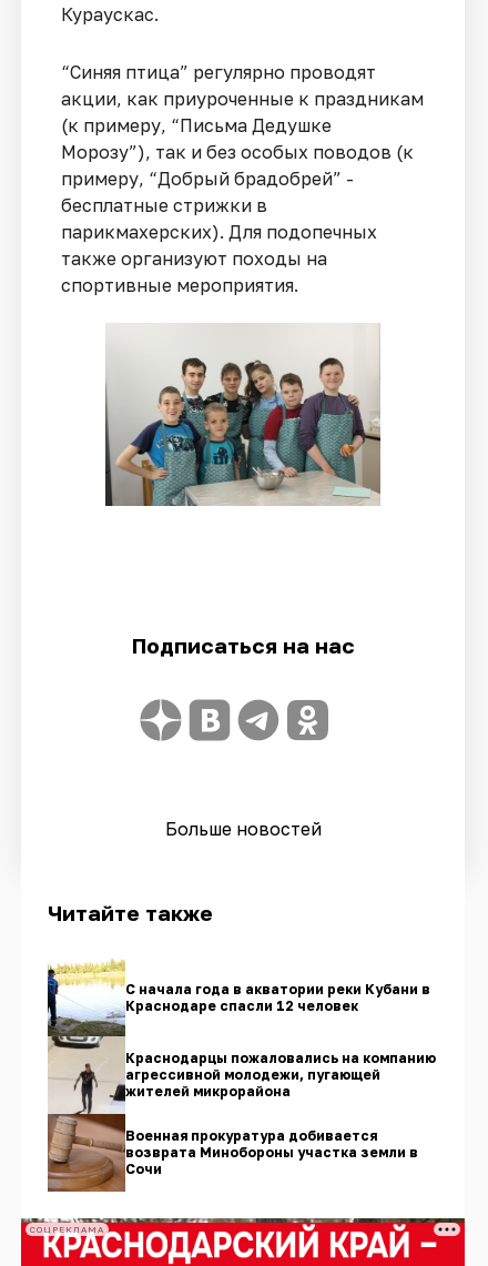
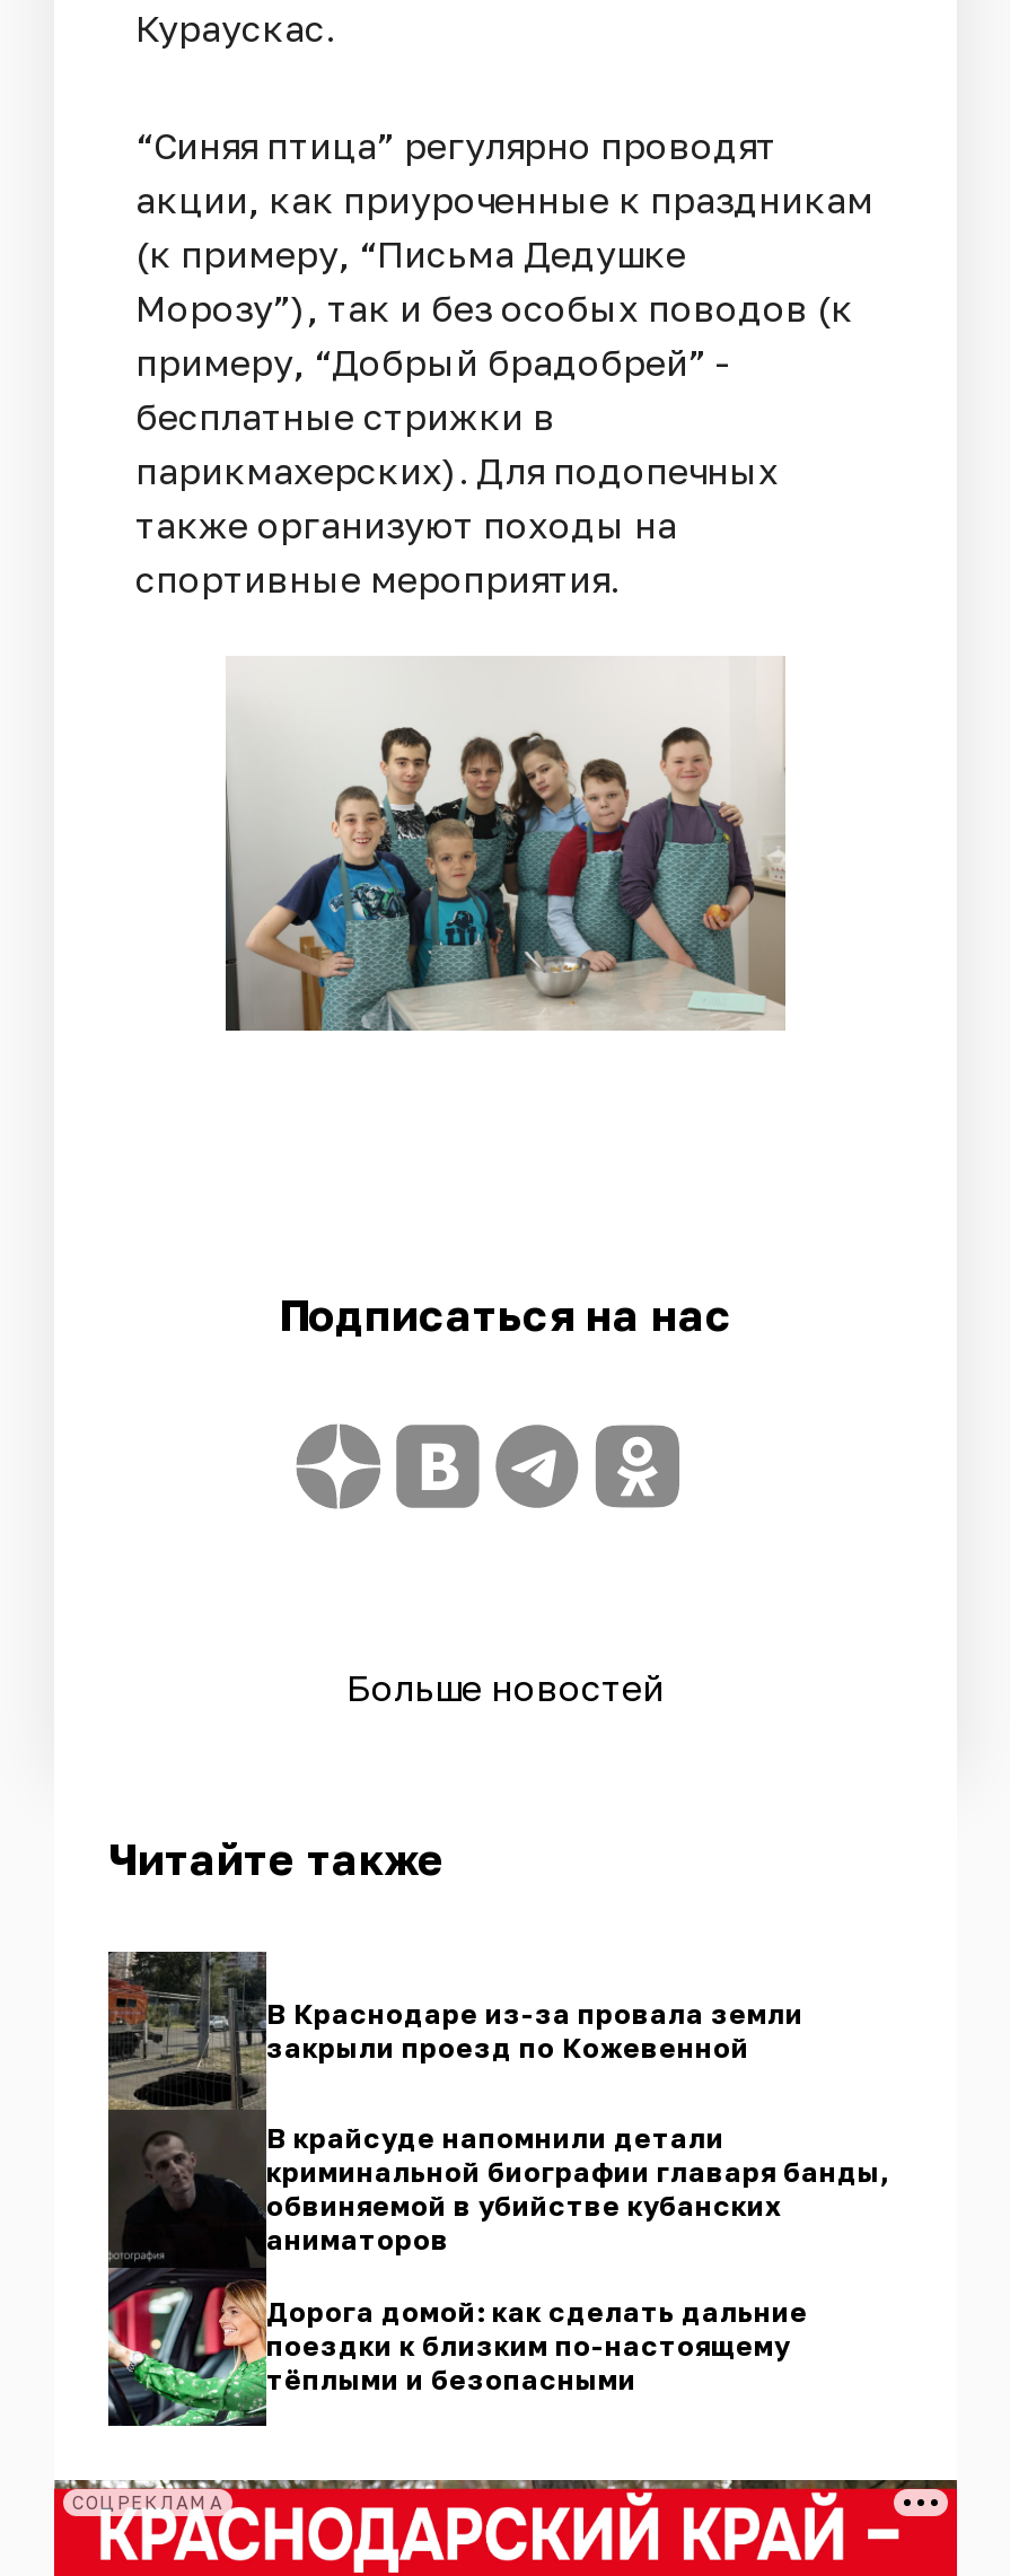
- [image]
- С начала года в акватории реки Кубани в
- Краснодаре спасли 12 человек
+ [image]
+ В Краснодаре из-за провала земли
+ закрыли проезд по Кожевенной

- Краснодарцы пожаловались на компанию
- агрессивной молодежи, пугающей
- жителей микрорайона
+ В крайсуде напомнили детали
+ криминальной биографии главаря банды,
+ обвиняемой в убийстве кубанских
+ аниматоров

- Военная прокуратура добивается
- возврата Минобороны участка земли в
- Сочи
+ Дорога домой: как сделать дальние
+ поездки к близким по-настоящему
+ тёплыми и безопасными
